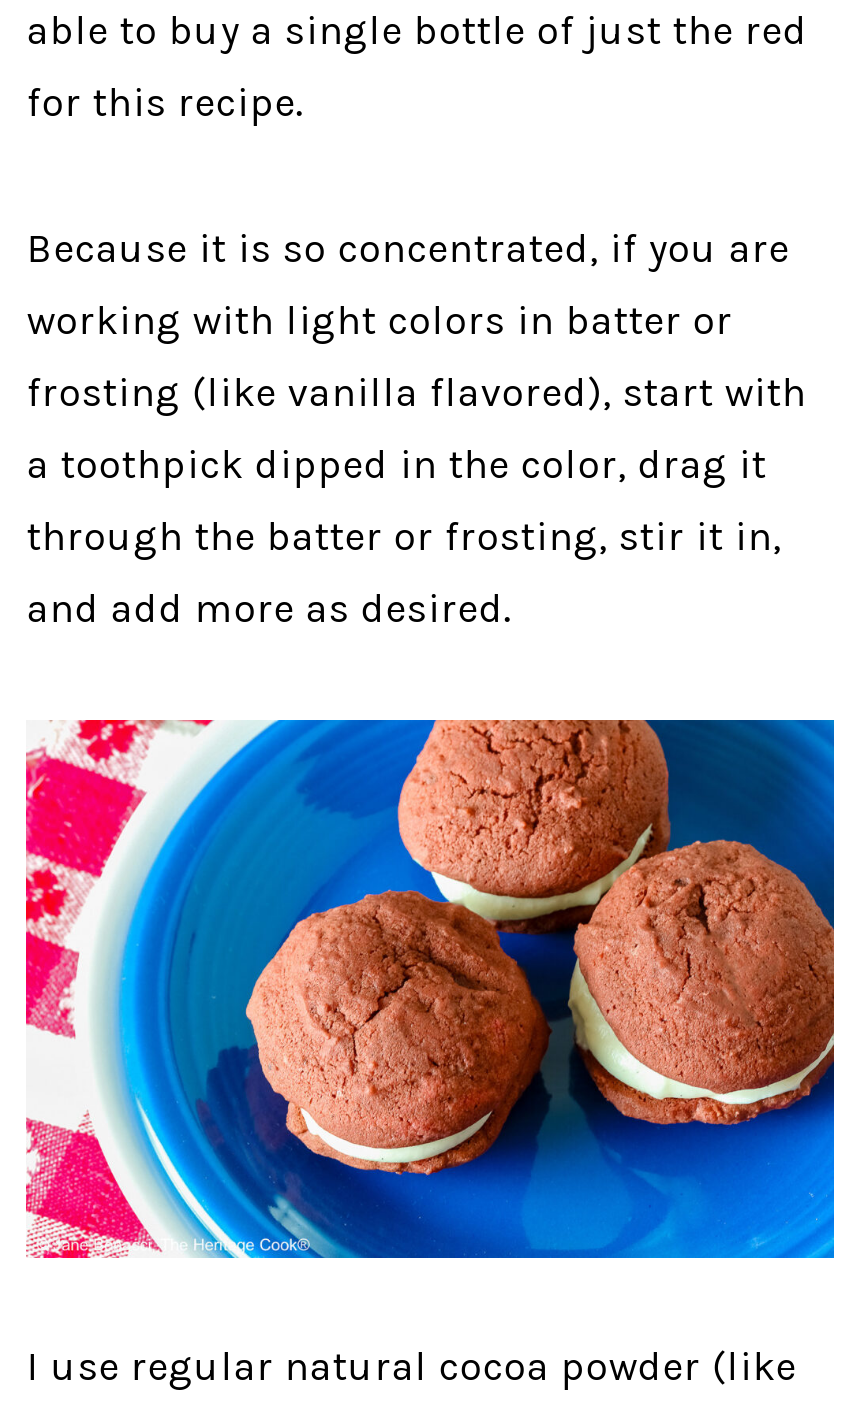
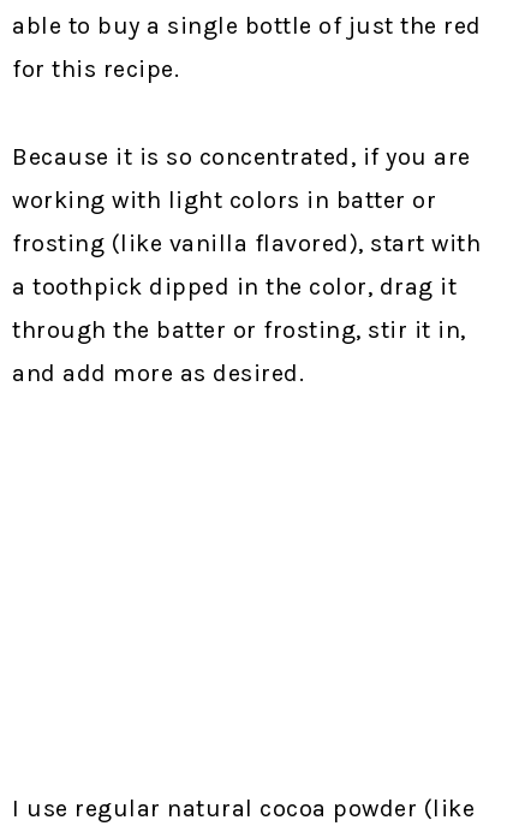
- [image]
